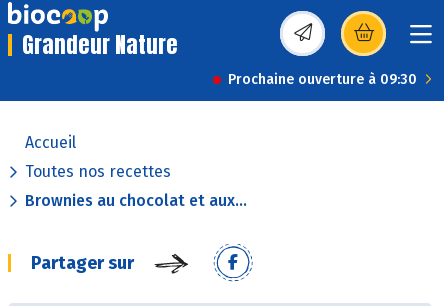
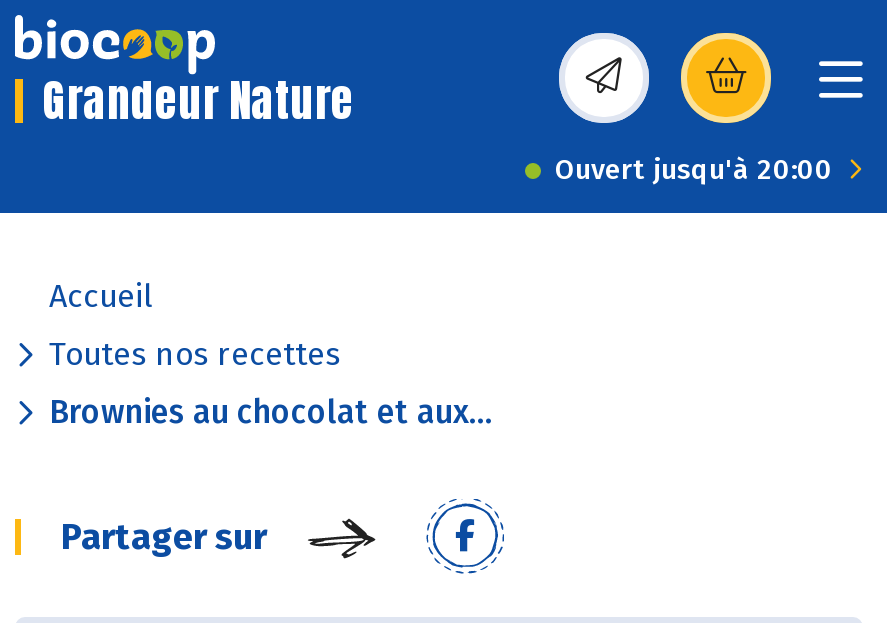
- Prochaine ouverture à 09:30
+ Ouvert jusqu'à 20:00
